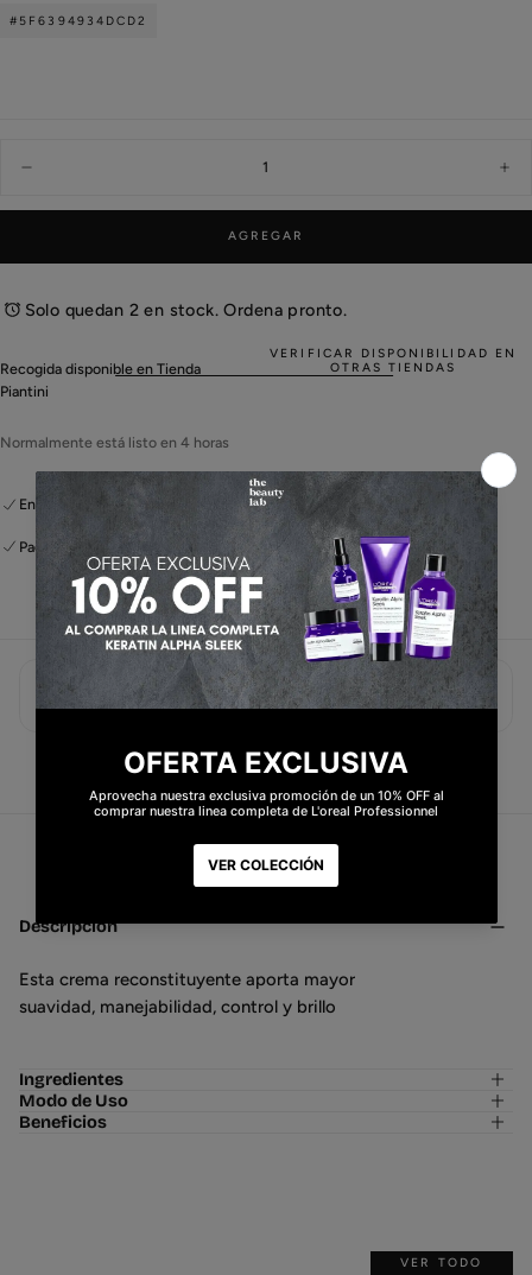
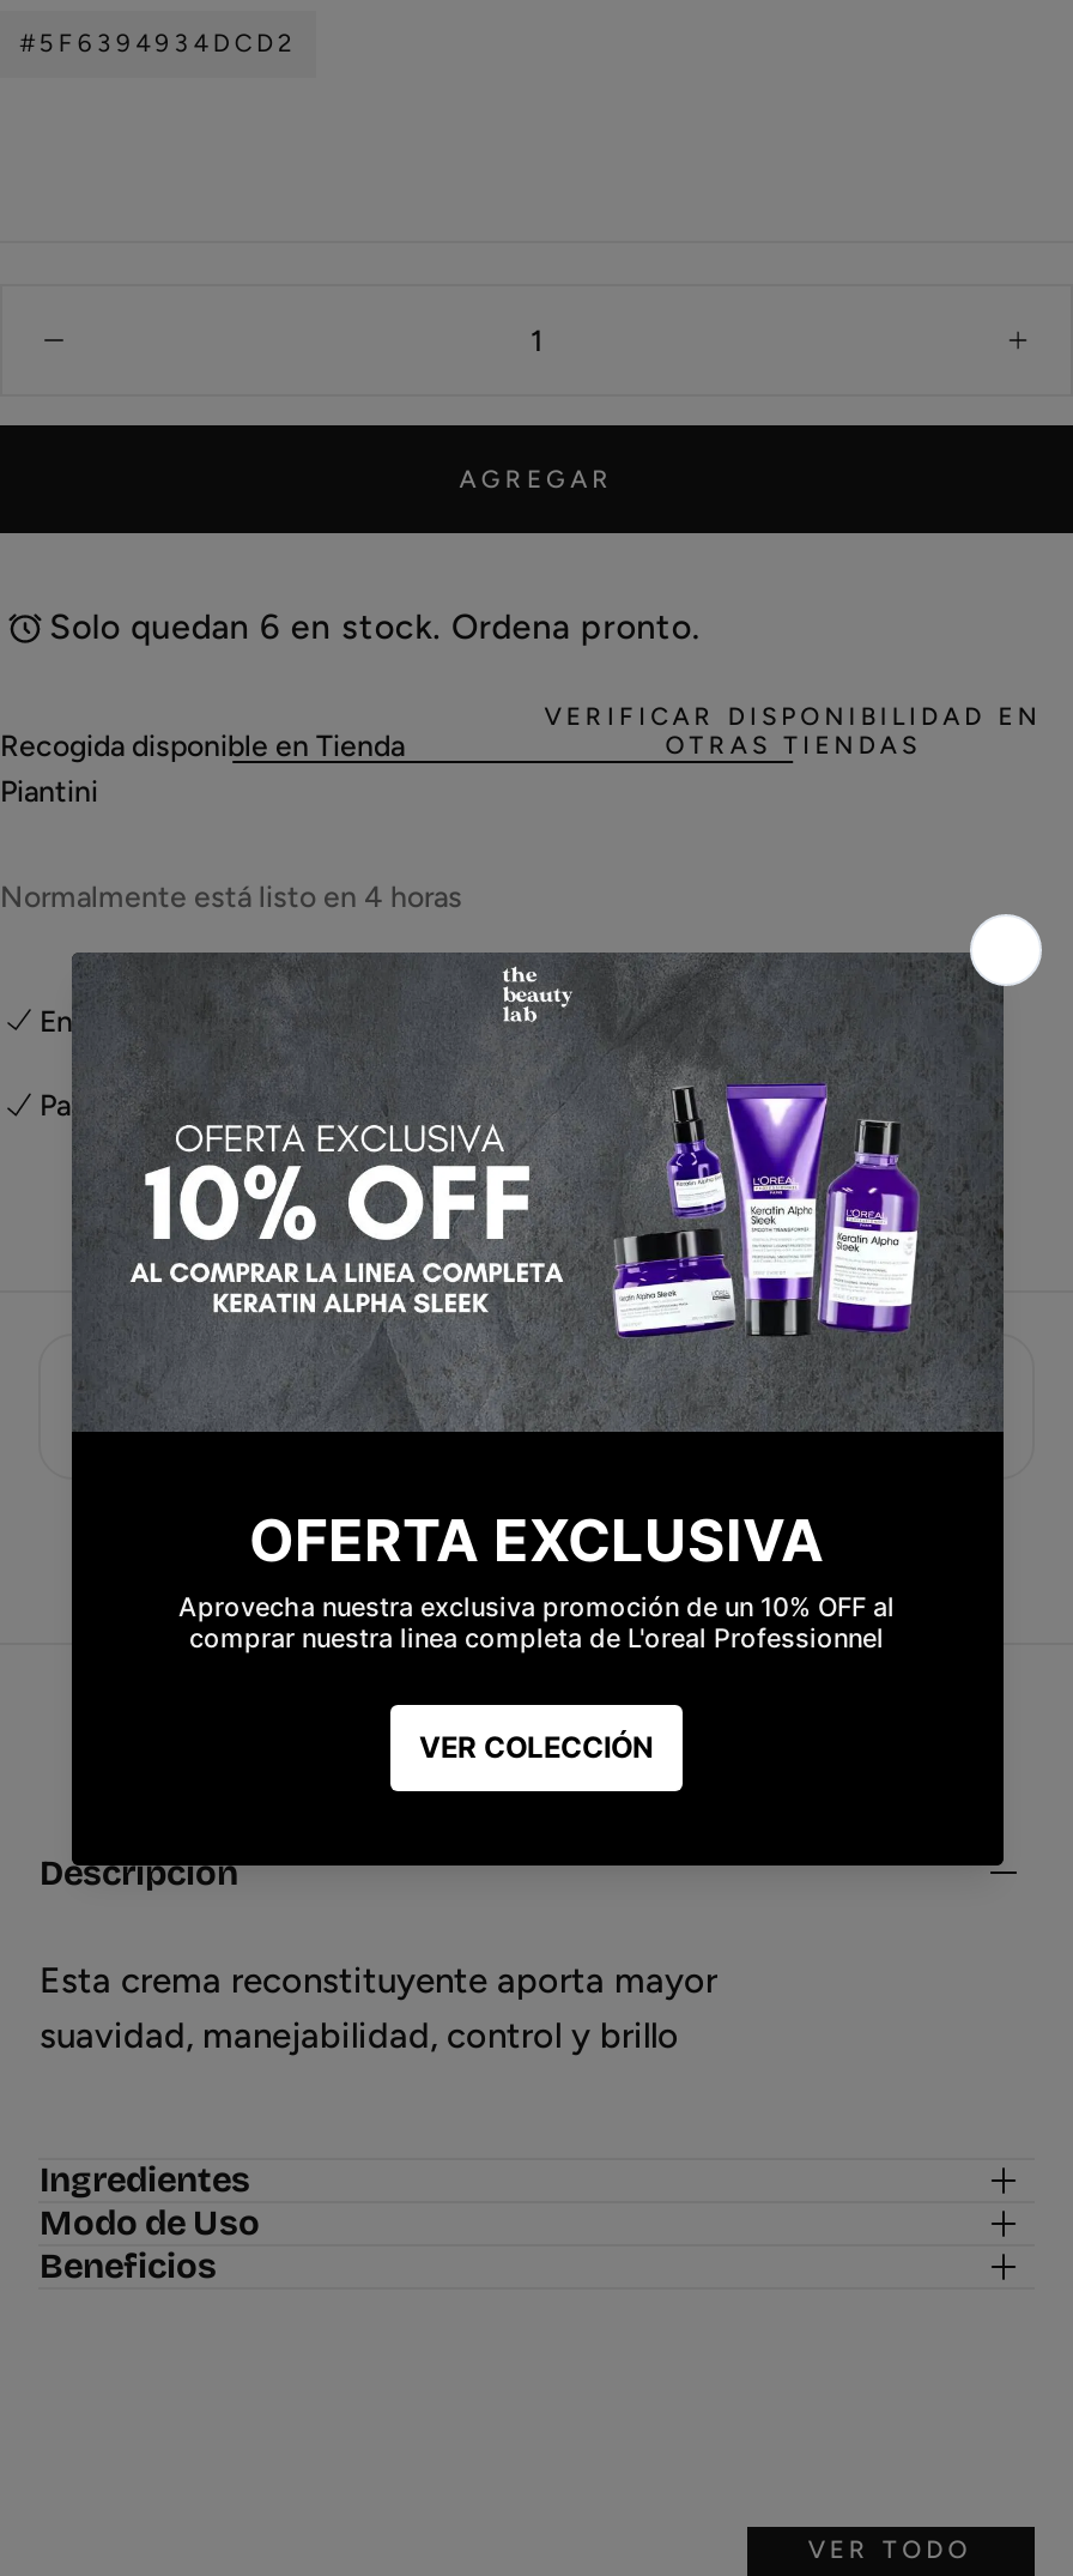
- Solo quedan 2 en stock. Ordena pronto.
+ Solo quedan 6 en stock. Ordena pronto.
